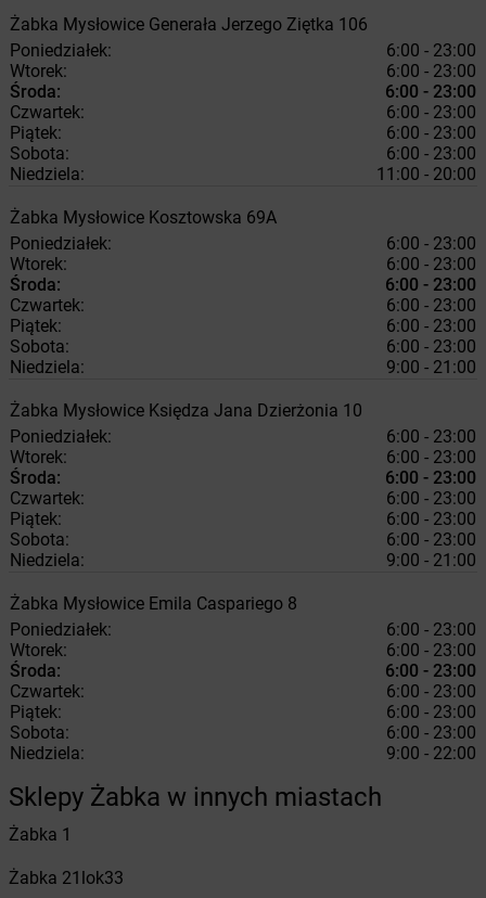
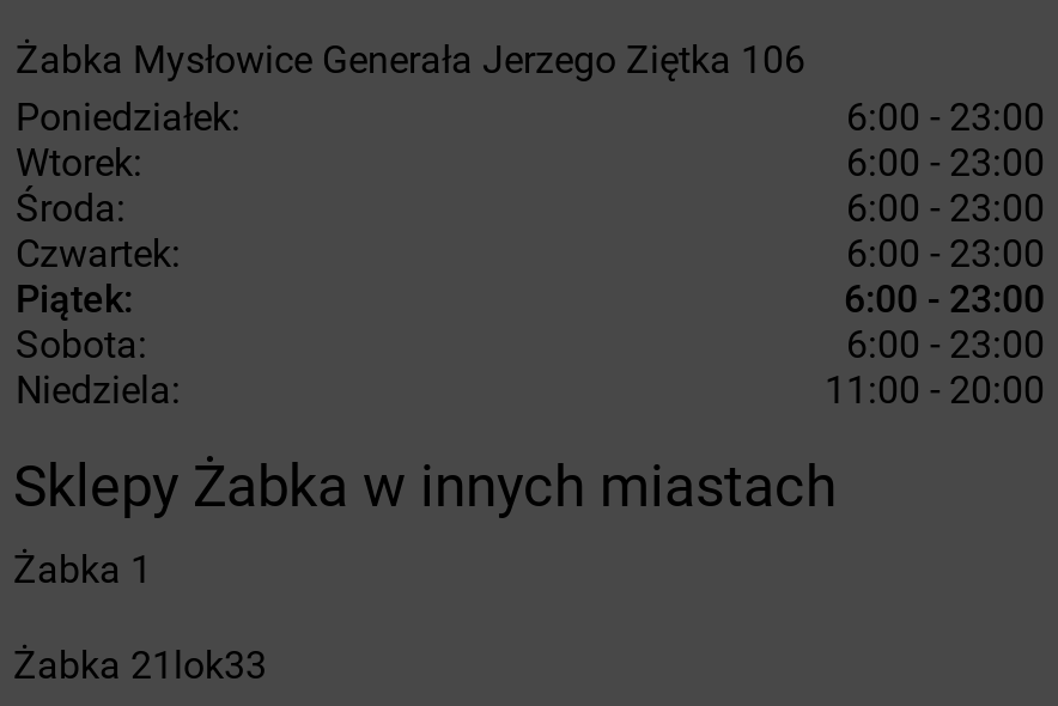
- Żabka Mysłowice Kosztowska 69A
- Poniedziałek:
- 6:00 - 23:00
- Wtorek:
- 6:00 - 23:00
- Środa:
- 6:00 - 23:00
- Czwartek:
- 6:00 - 23:00
- Piątek:
- 6:00 - 23:00
- Sobota:
- 6:00 - 23:00
- Niedziela:
- 9:00 - 21:00
- Żabka Mysłowice Księdza Jana Dzierżonia 10
- Poniedziałek:
- 6:00 - 23:00
- Wtorek:
- 6:00 - 23:00
- Środa:
- 6:00 - 23:00
- Czwartek:
- 6:00 - 23:00
- Piątek:
- 6:00 - 23:00
- Sobota:
- 6:00 - 23:00
- Niedziela:
- 9:00 - 21:00
- Żabka Mysłowice Emila Caspariego 8
- Poniedziałek:
- 6:00 - 23:00
- Wtorek:
- 6:00 - 23:00
- Środa:
- 6:00 - 23:00
- Czwartek:
- 6:00 - 23:00
- Piątek:
- 6:00 - 23:00
- Sobota:
- 6:00 - 23:00
- Niedziela:
- 9:00 - 22:00
